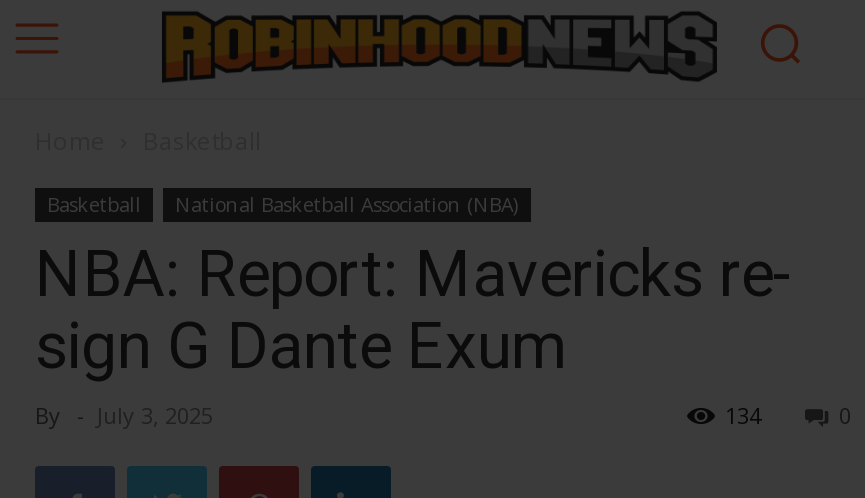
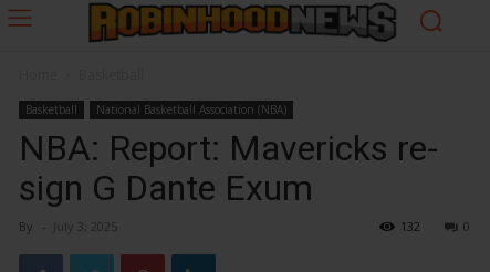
- 134
+ 132
